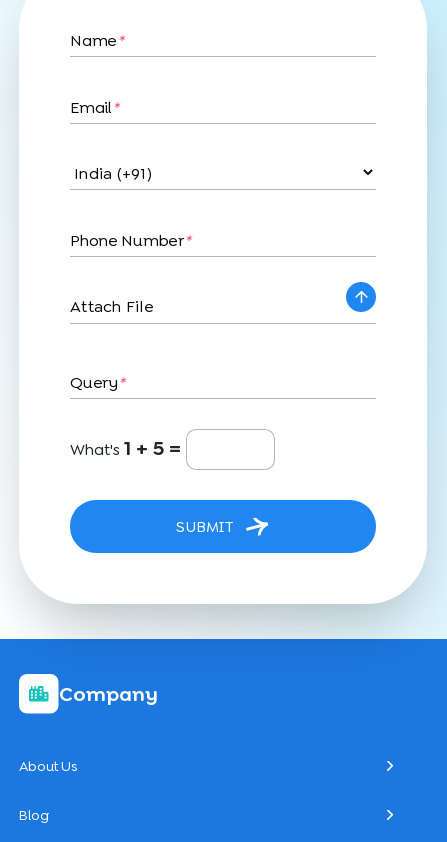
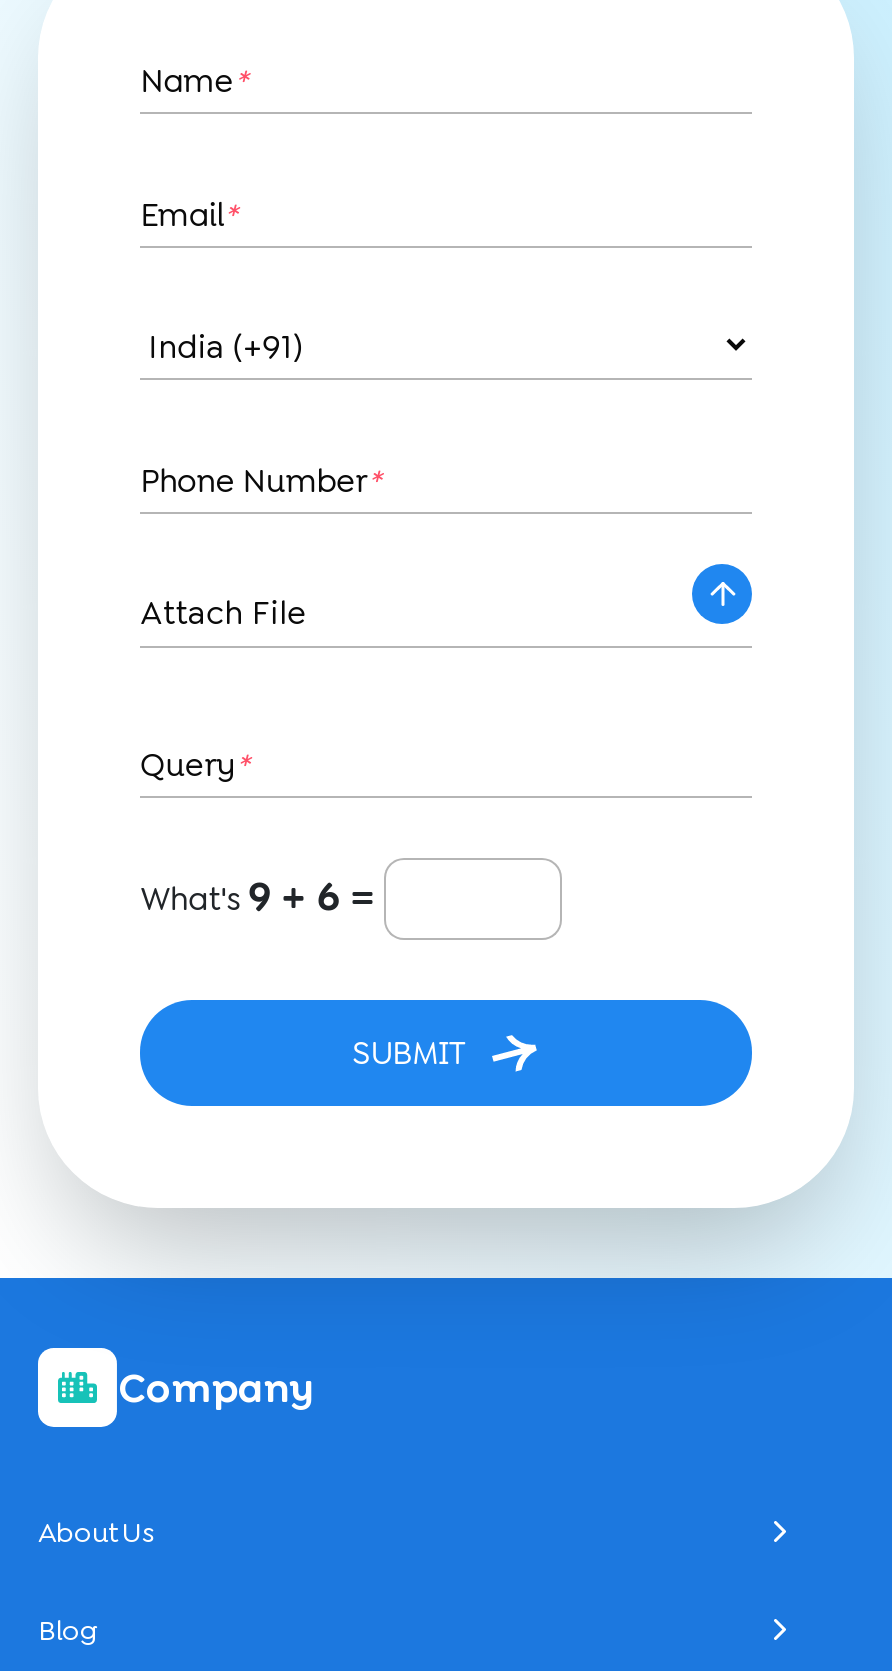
- What's 1 + 5 =
+ What's 9 + 6 =
